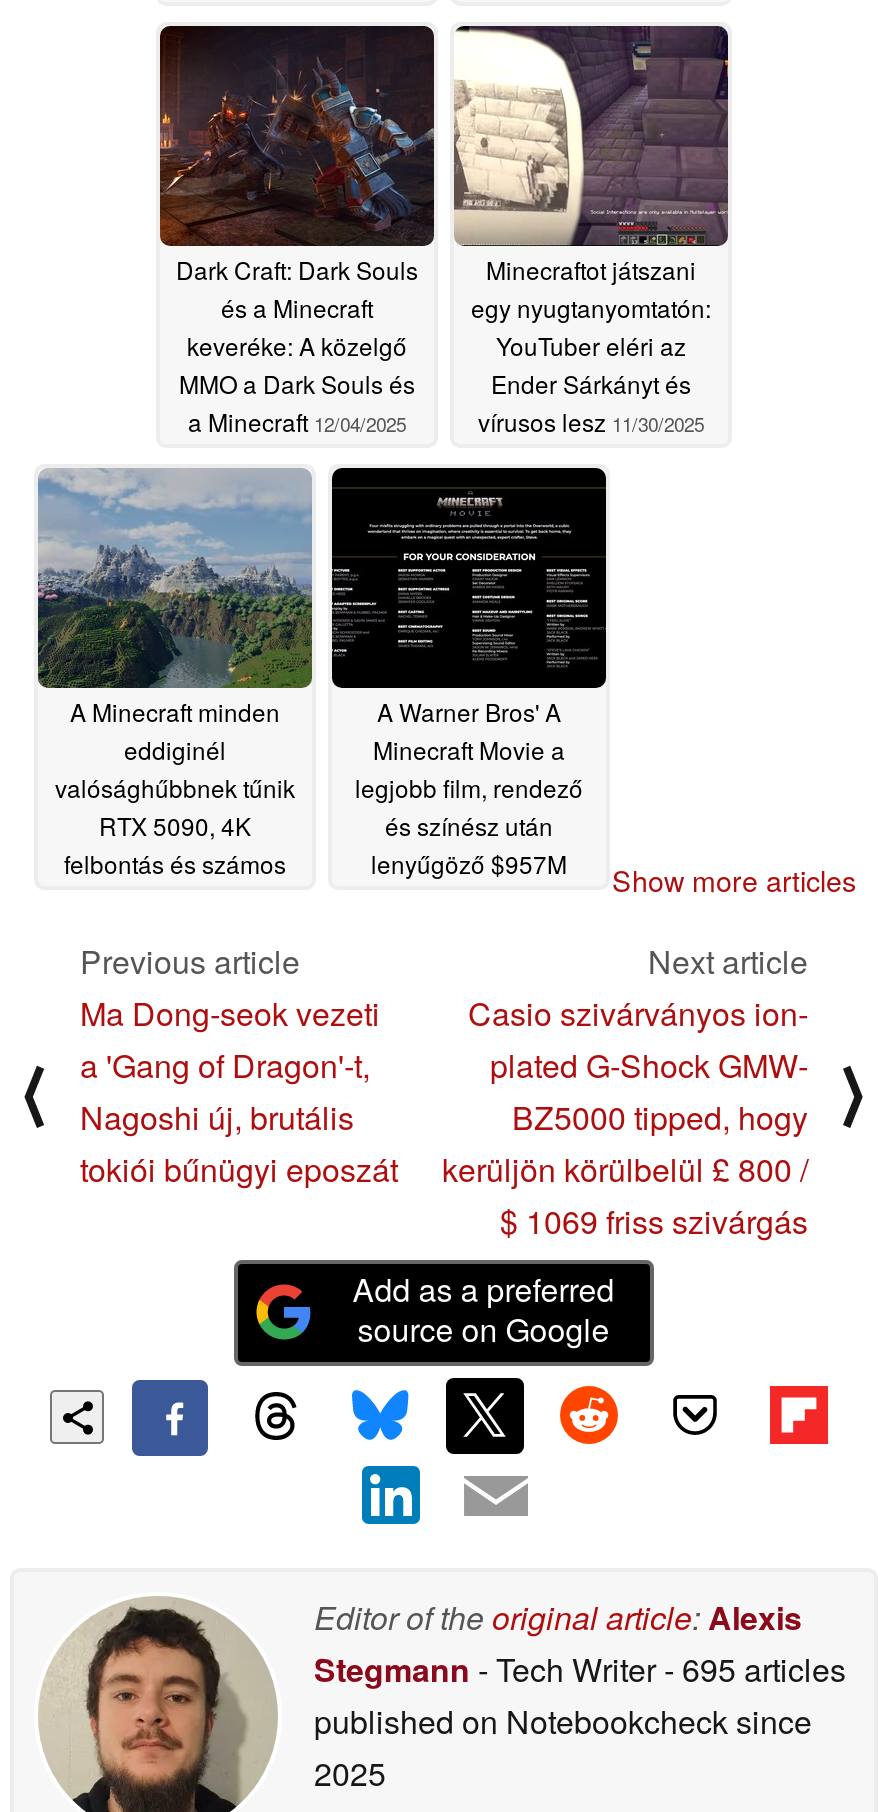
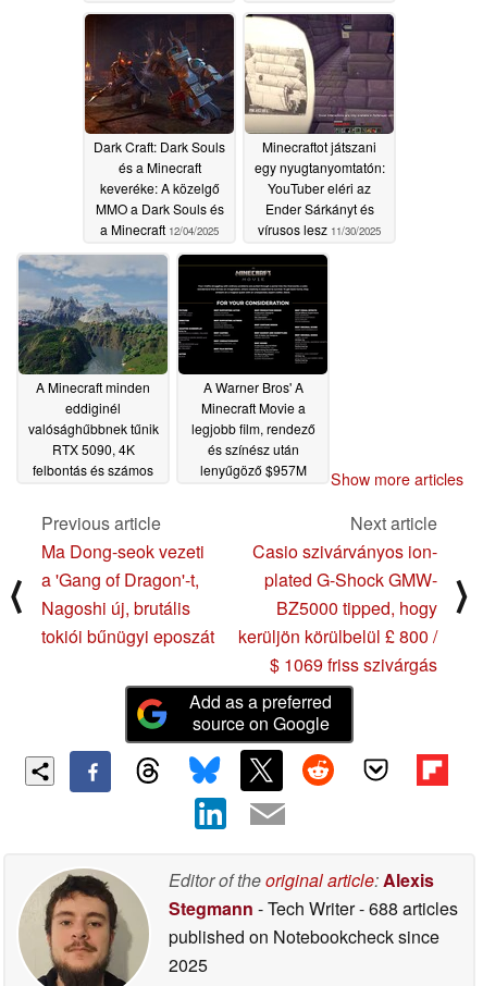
- Stegmann - Tech Writer - 695 articles
+ Stegmann - Tech Writer - 688 articles
